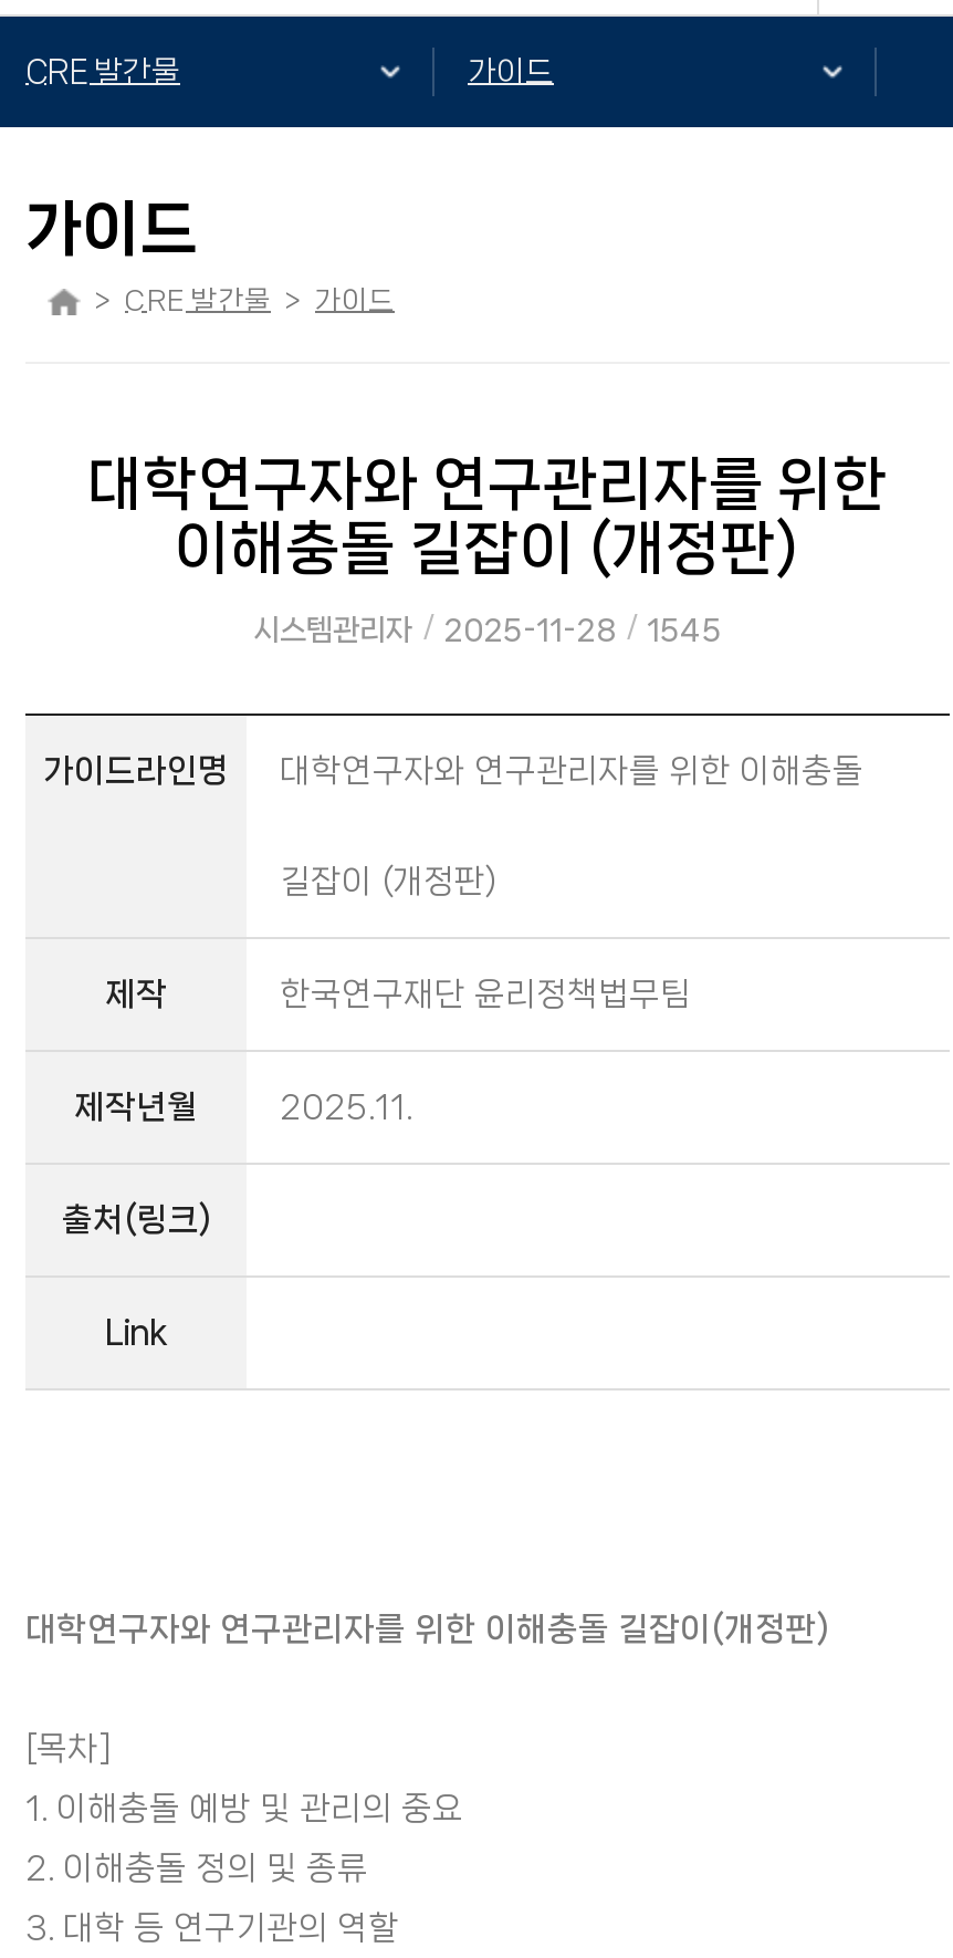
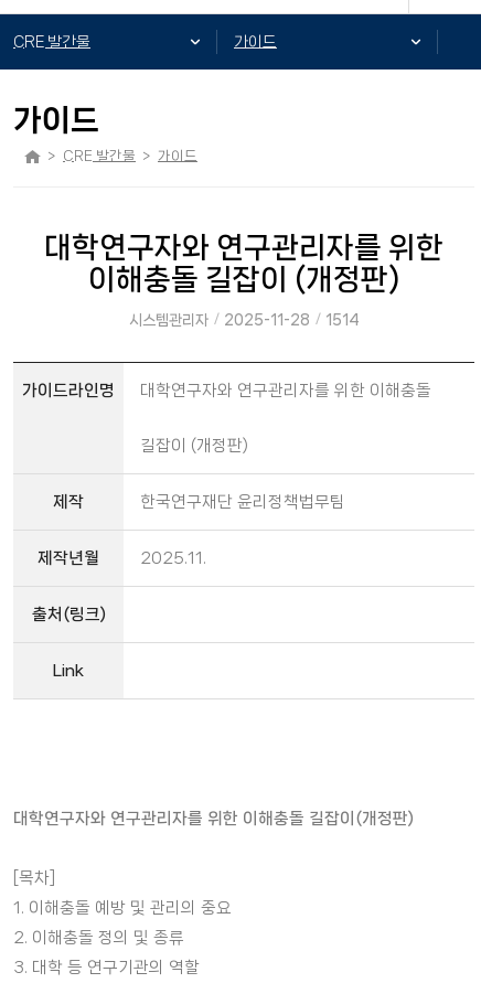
- 시스템관리자 2025-11-28 1545
+ 시스템관리자 2025-11-28 1514
